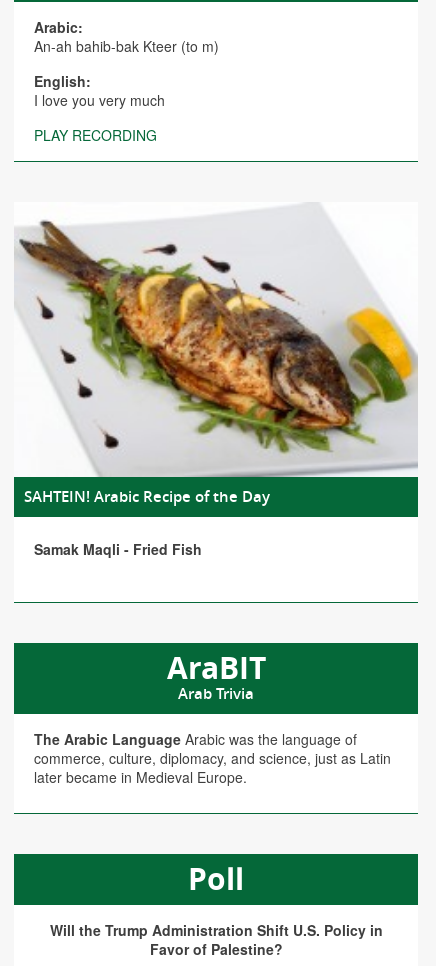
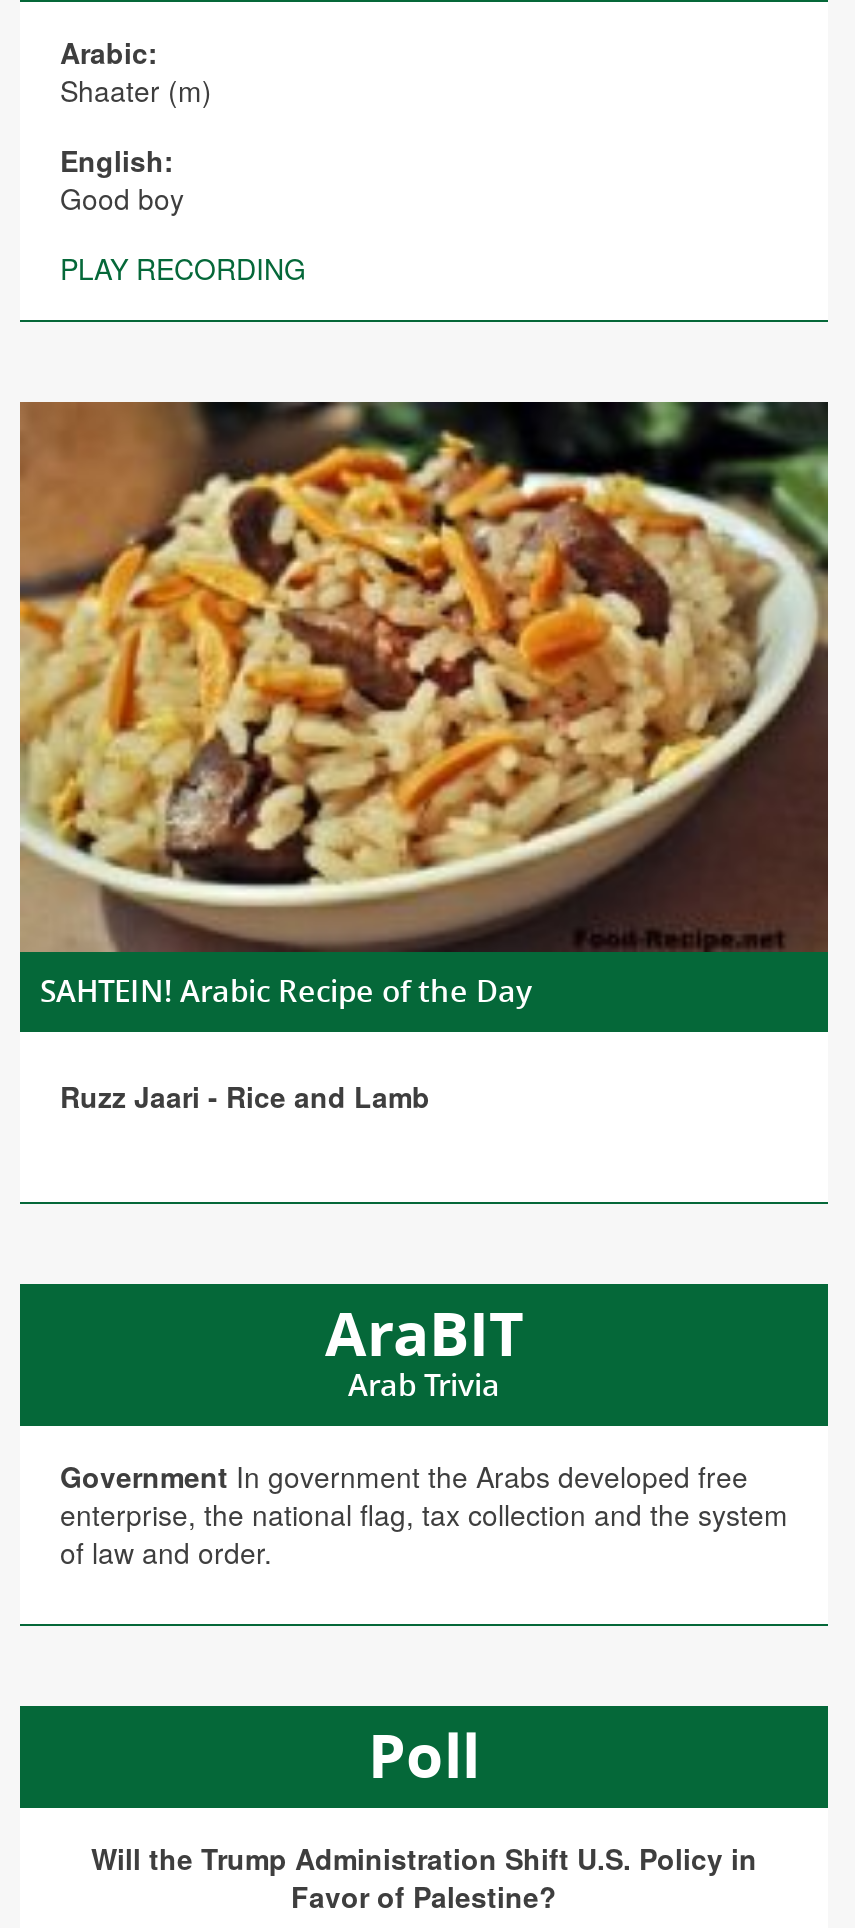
- An-ah bahib-bak Kteer (to m)
+ Shaater (m)

- I love you very much
+ Good boy

- [image]
+ [image]

- Samak Maqli - Fried Fish
+ Ruzz Jaari - Rice and Lamb

- The Arabic Language Arabic was the language of
- commerce, culture, diplomacy, and science, just as Latin
- later became in Medieval Europe.
+ Government In government the Arabs developed free
+ enterprise, the national flag, tax collection and the system
+ of law and order.
